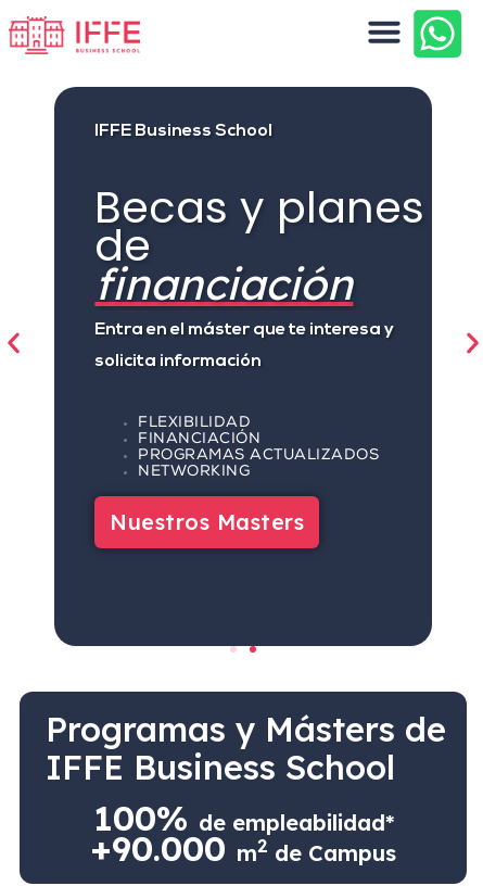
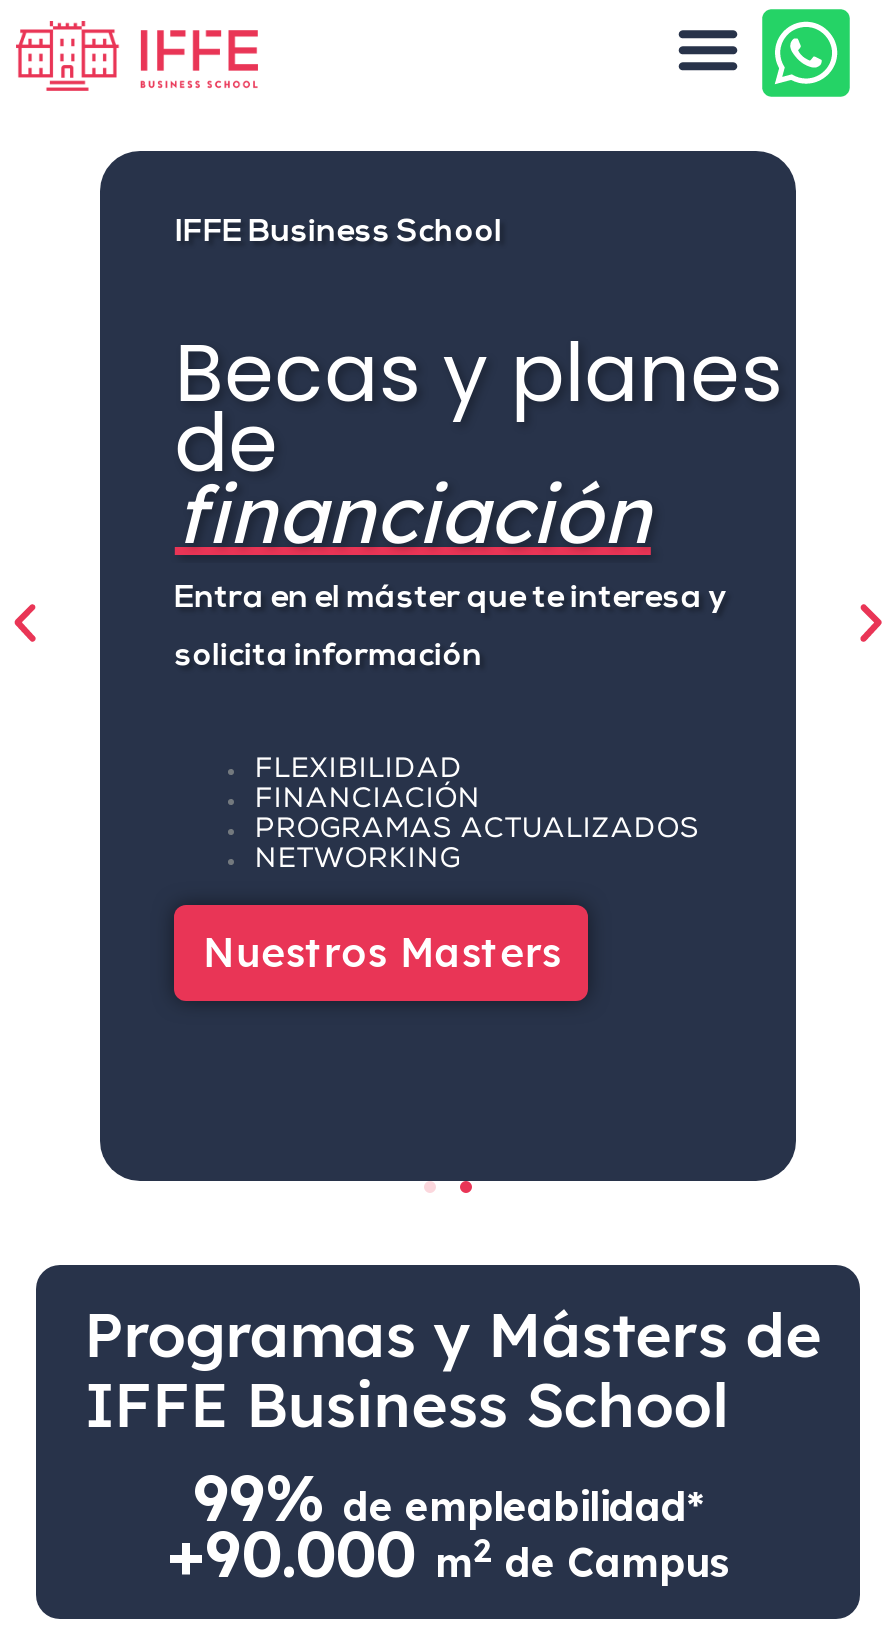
- 100% de empleabilidad*
+ 99% de empleabilidad*
